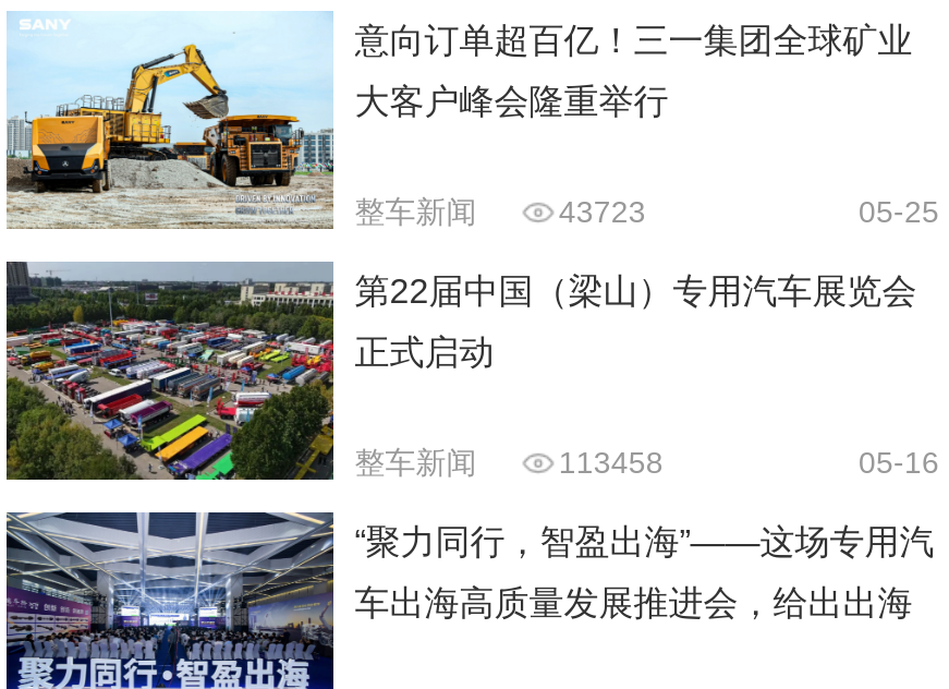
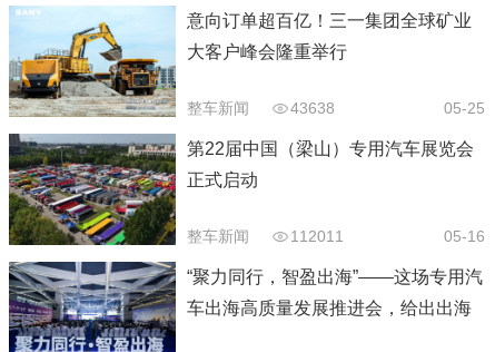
- 43723
+ 43638

- 113458
+ 112011
